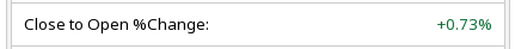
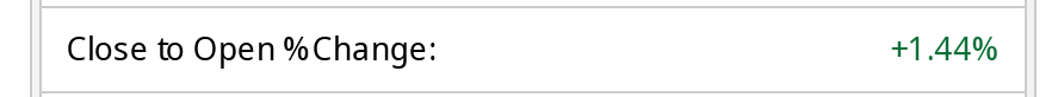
- +0.73%
+ +1.44%
